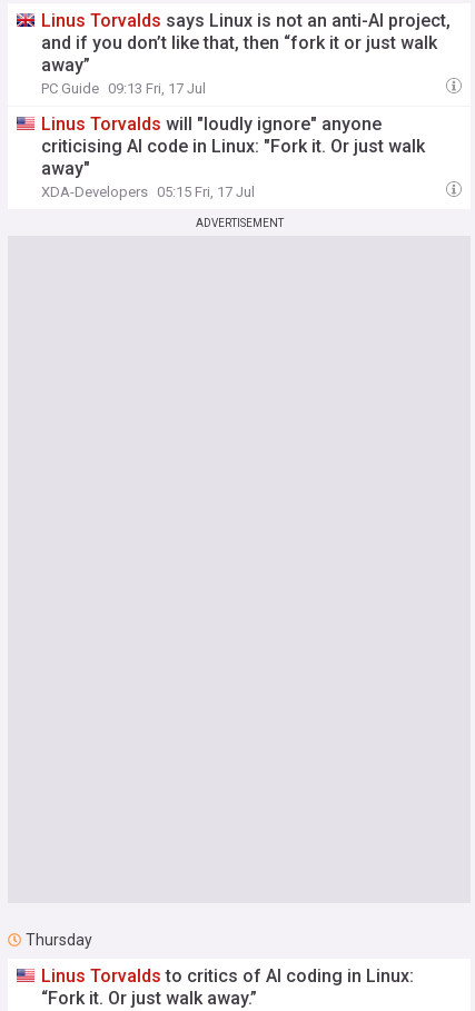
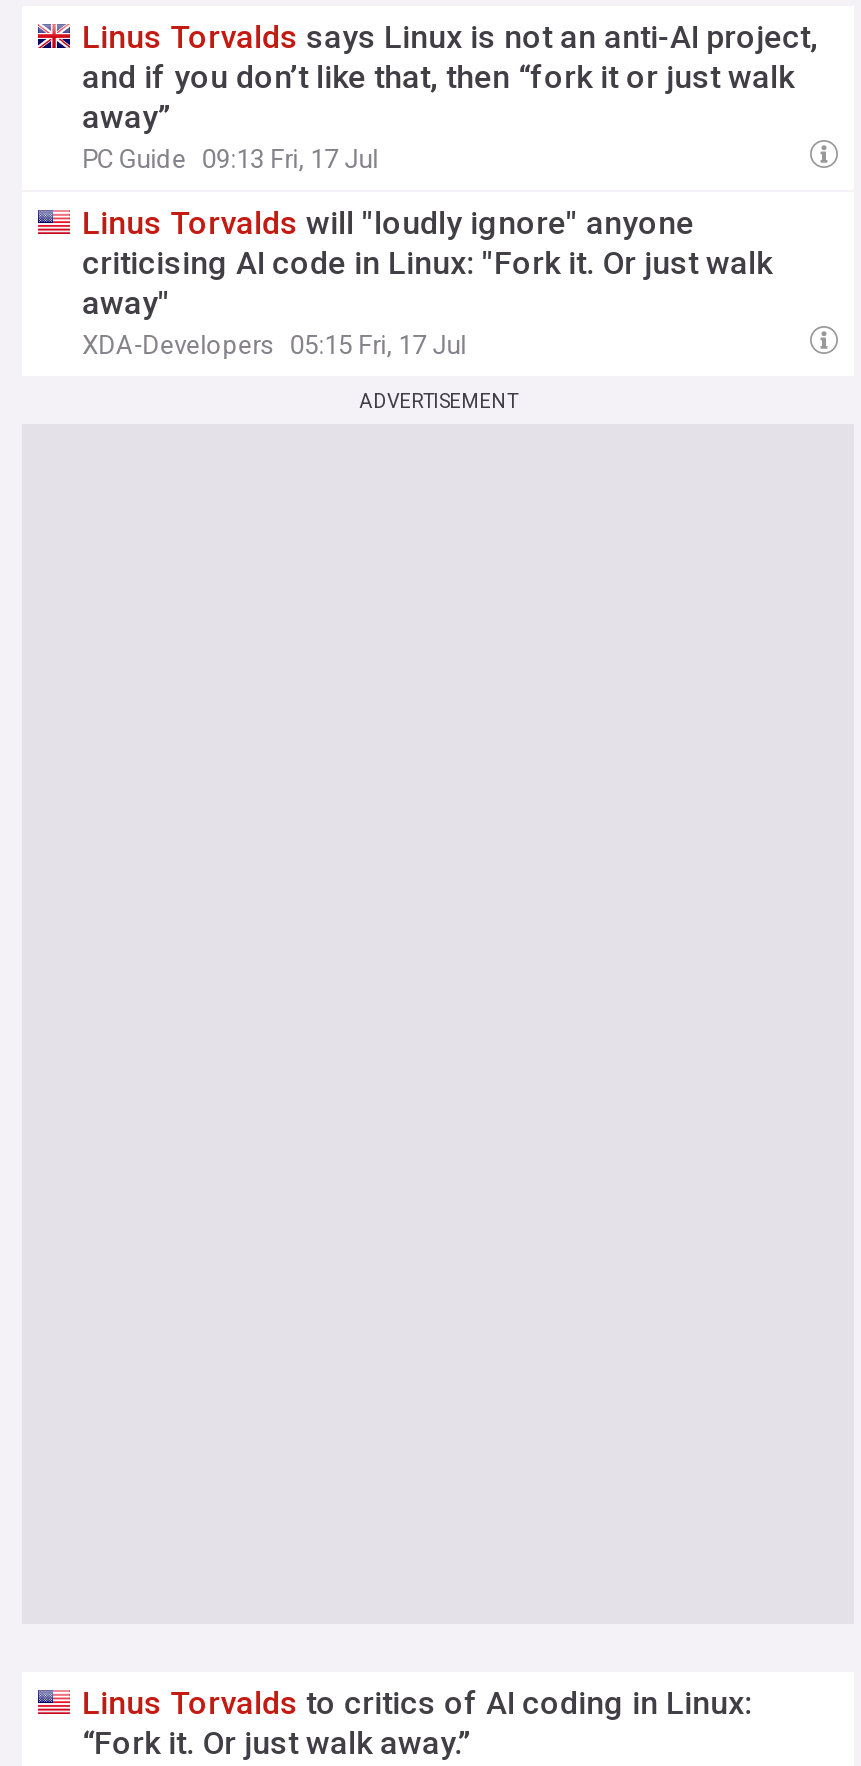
- Thursday
